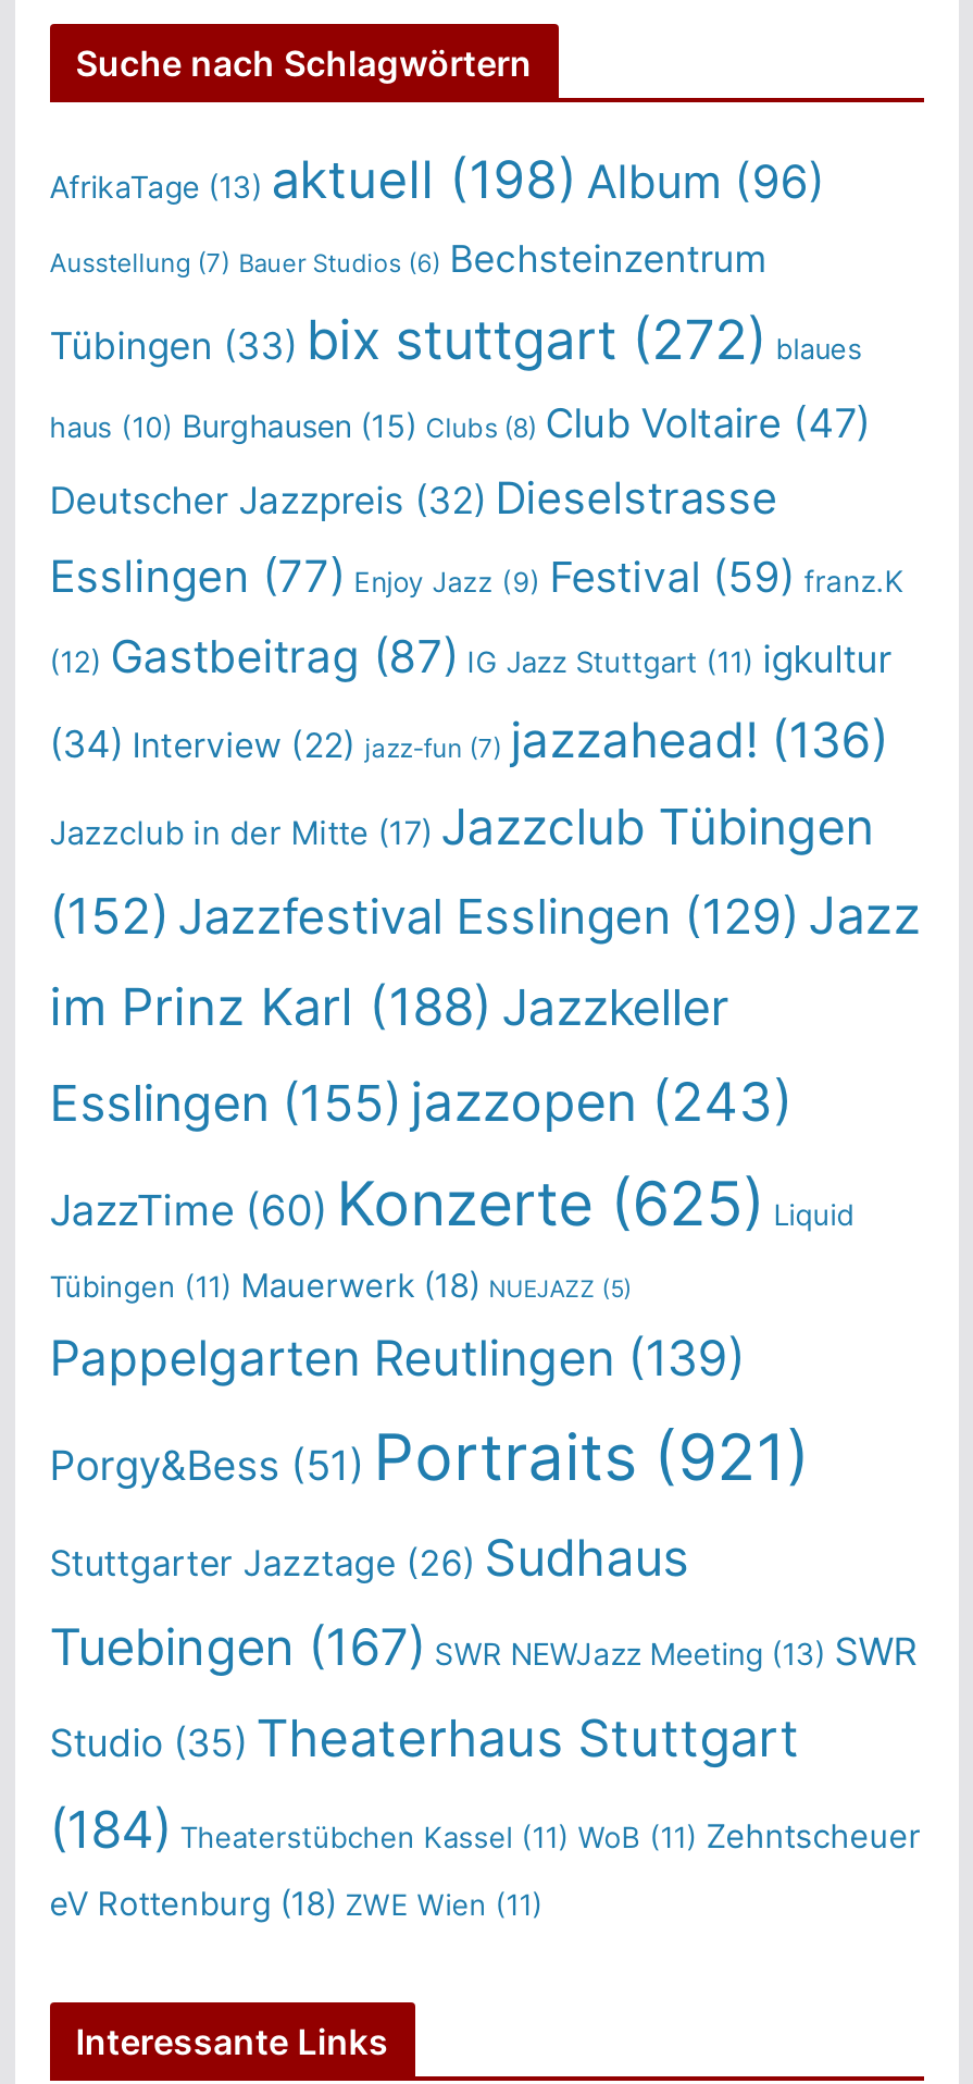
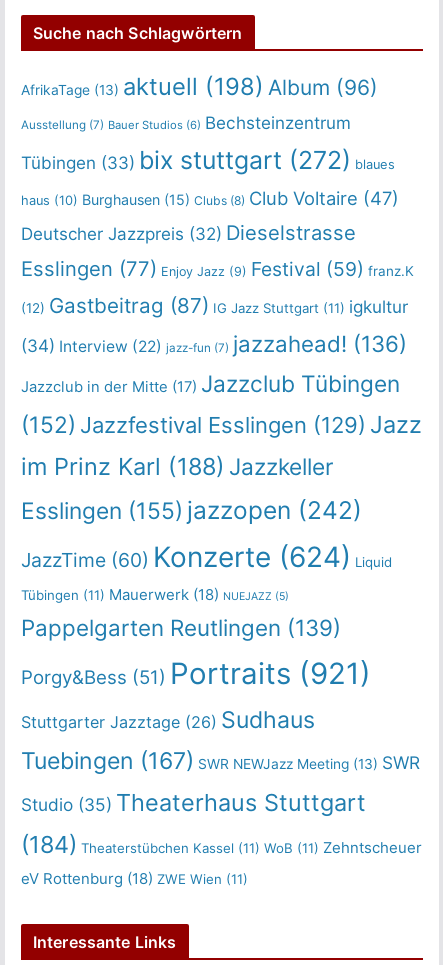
- Esslingen (155) jazzopen (243)
+ Esslingen (155) jazzopen (242)

- JazzTime (60) Konzerte (625) Liquid
+ JazzTime (60) Konzerte (624) Liquid
